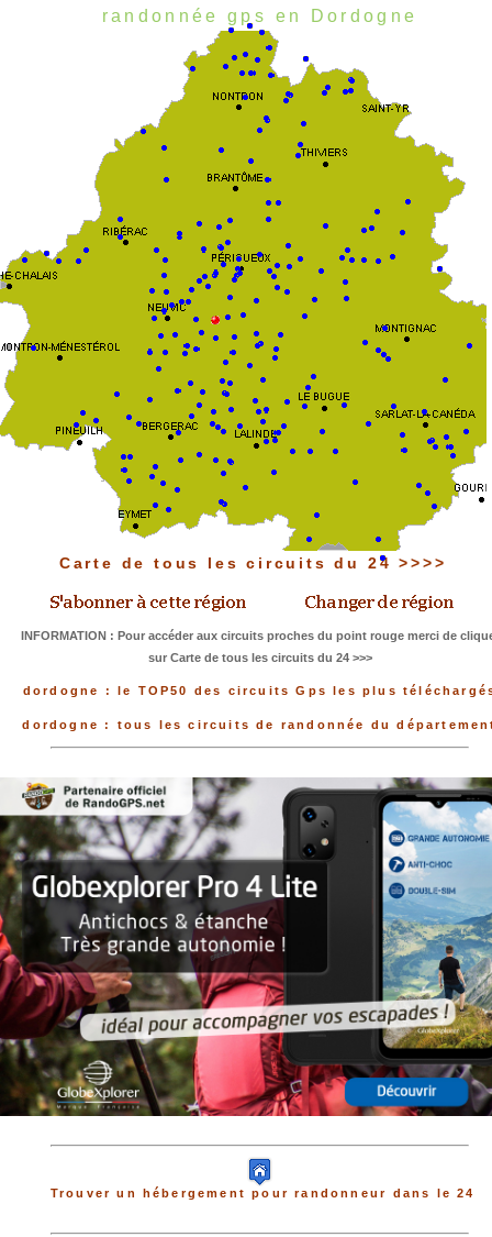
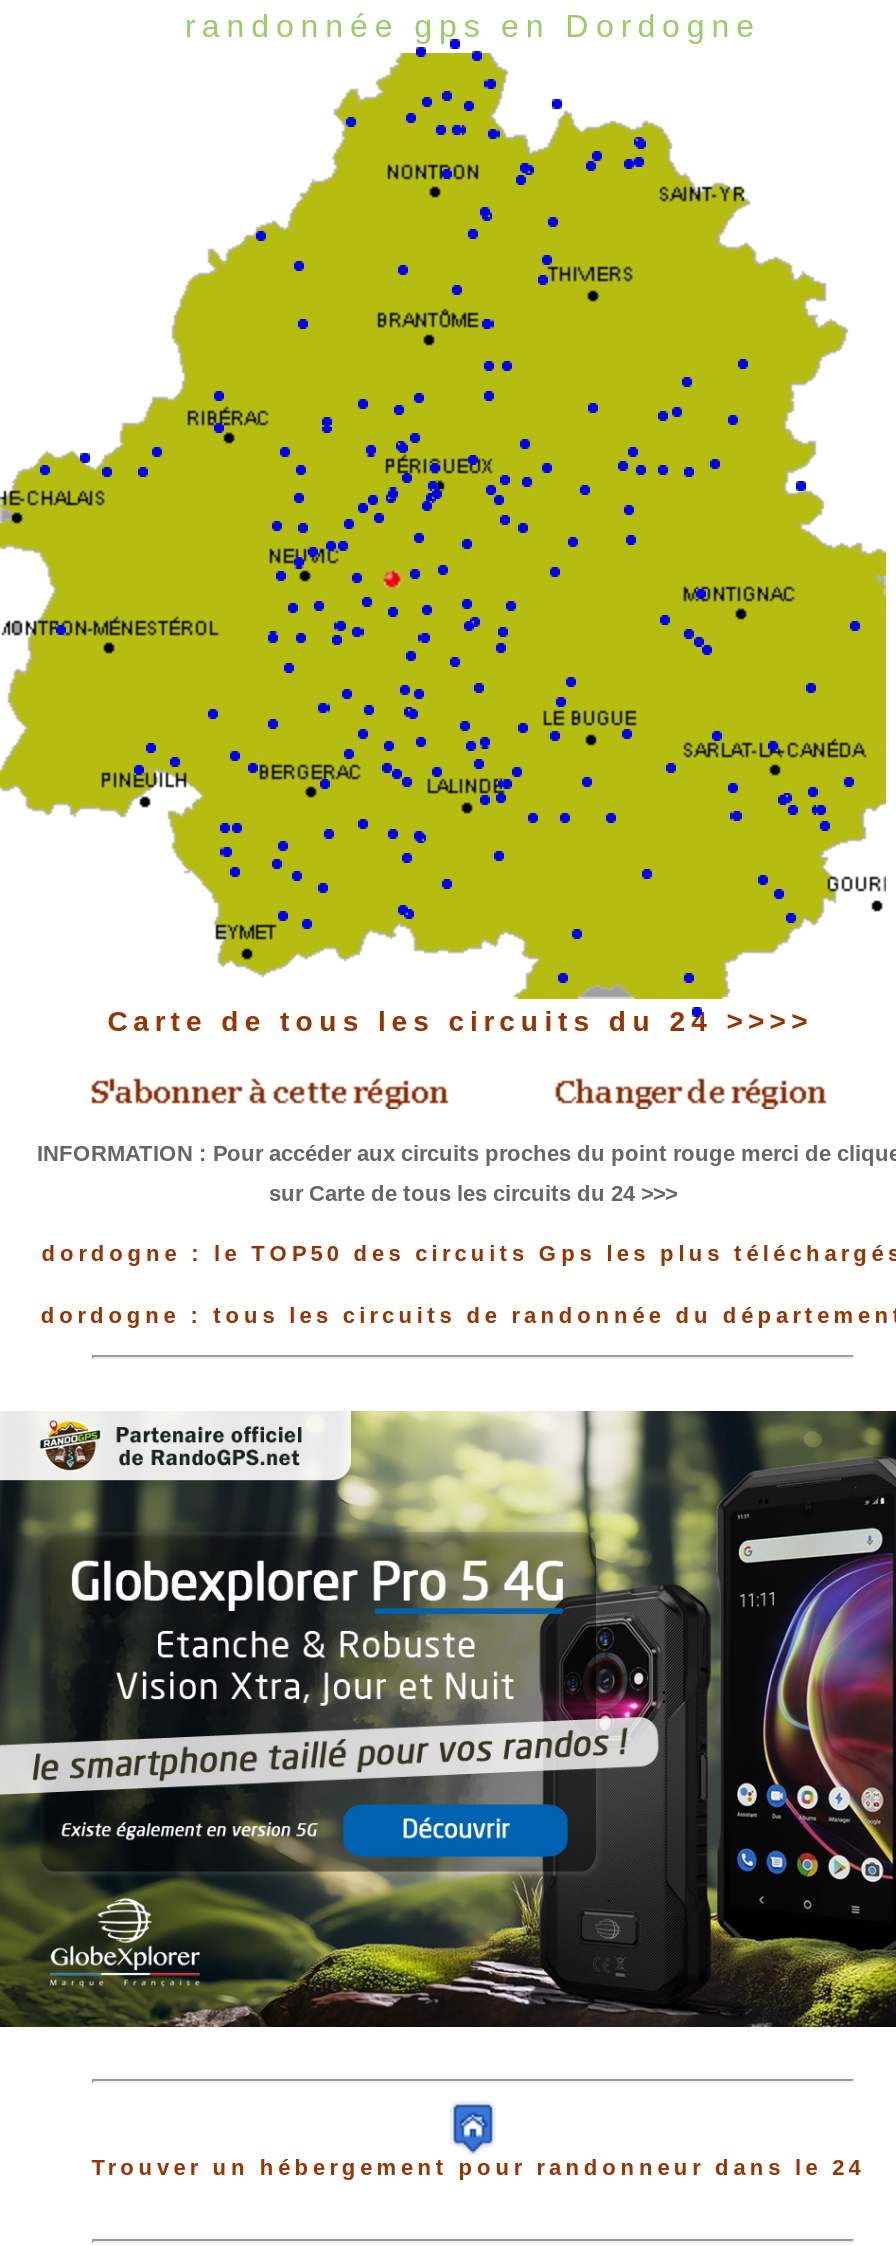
- [image]
+ [image]
